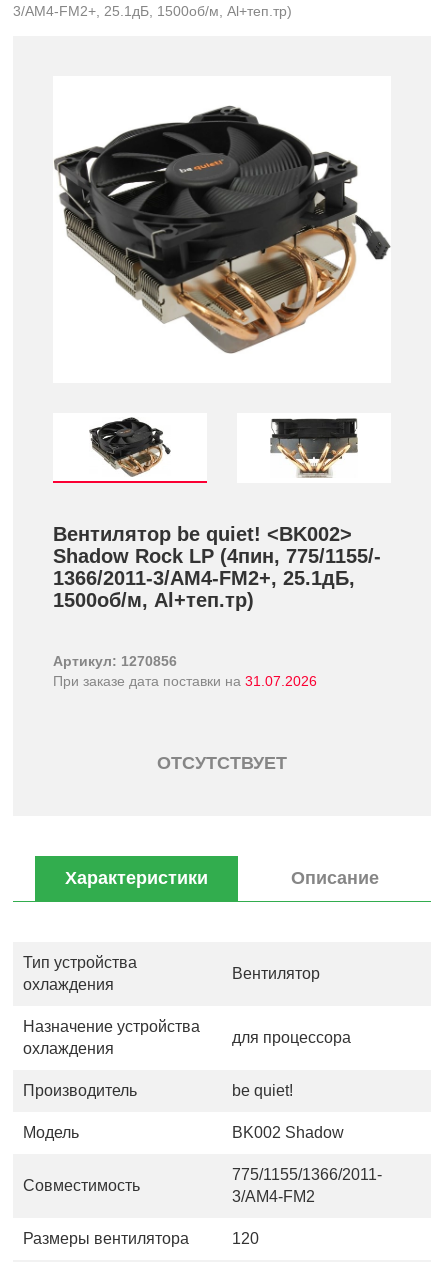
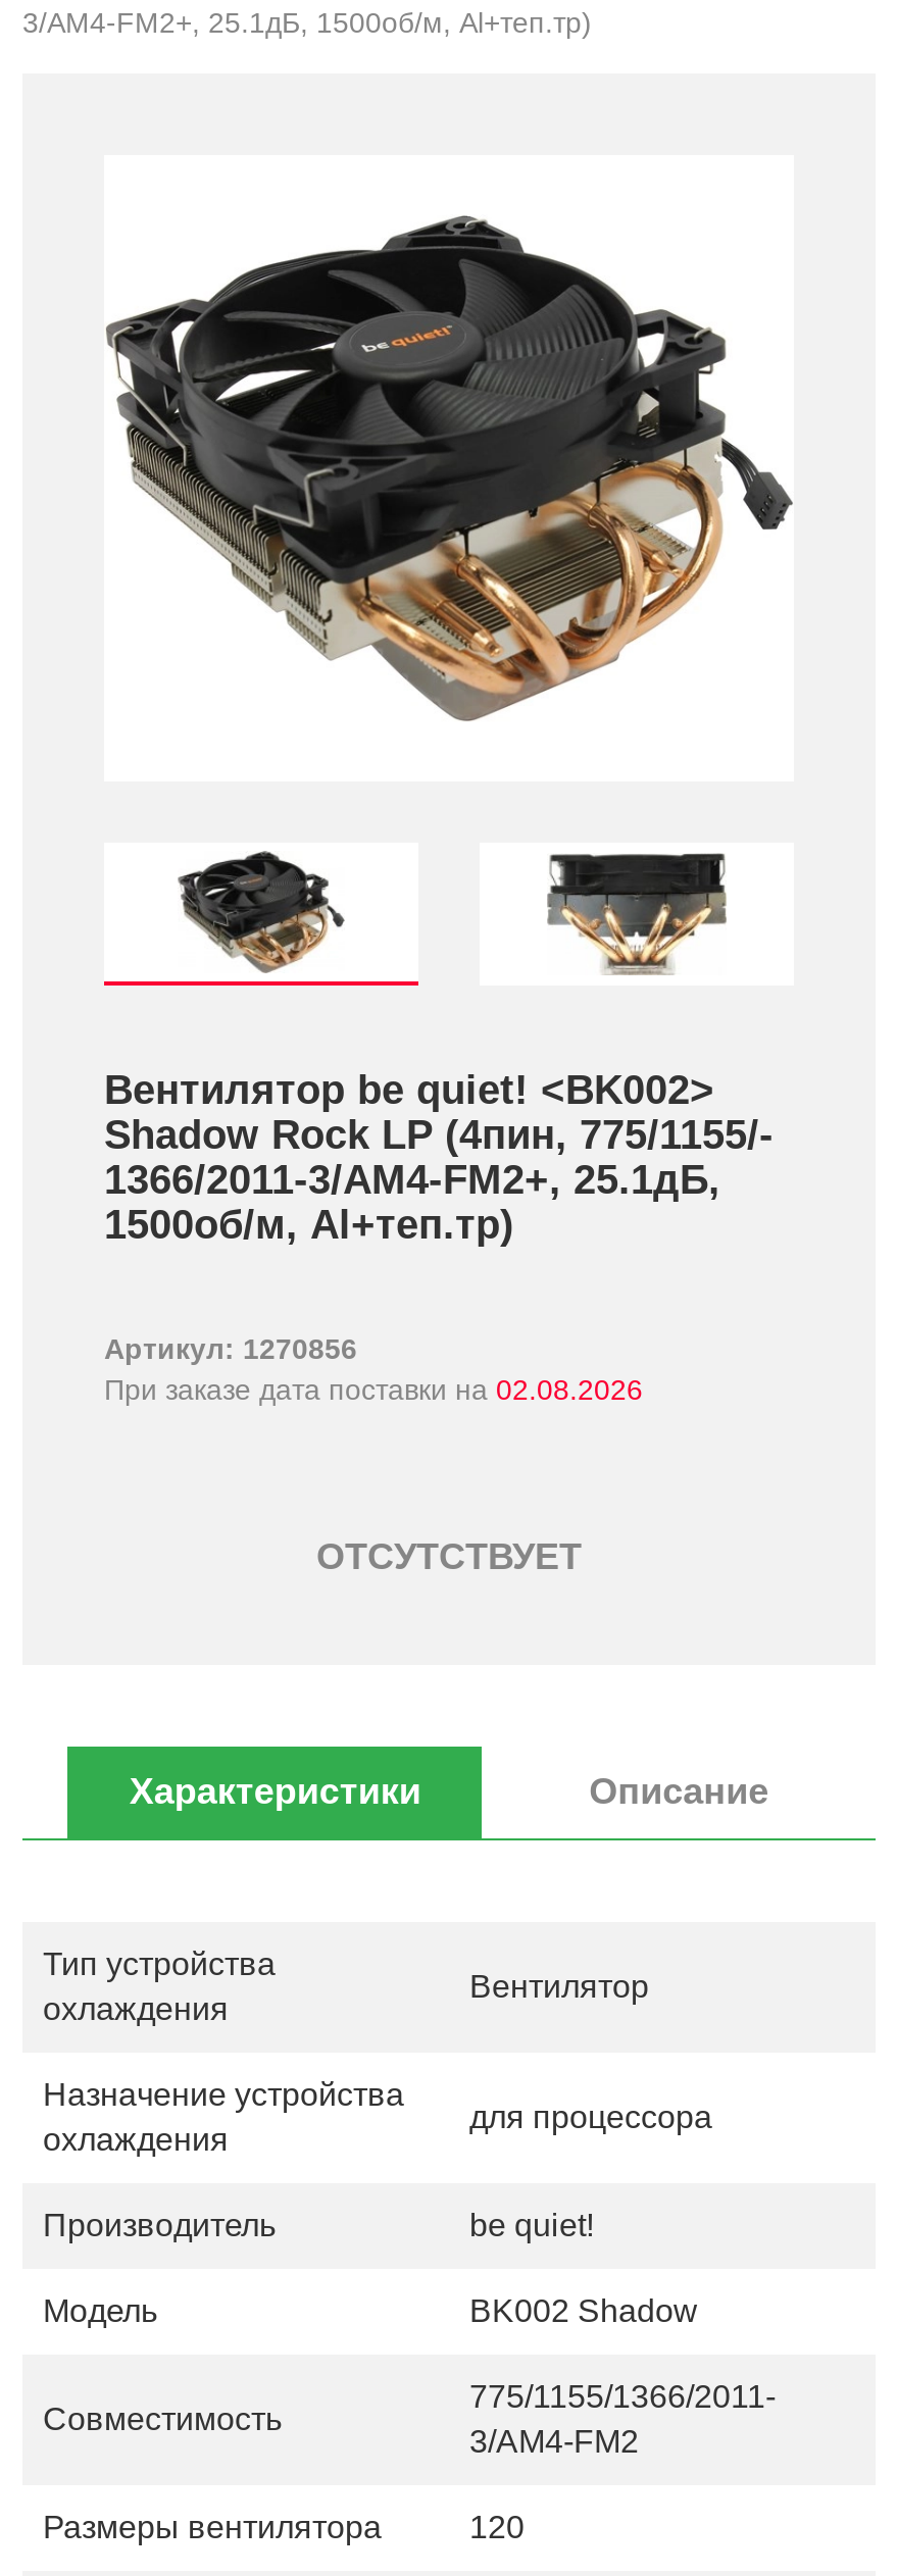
- При заказе дата поставки на 31.07.2026
+ При заказе дата поставки на 02.08.2026
